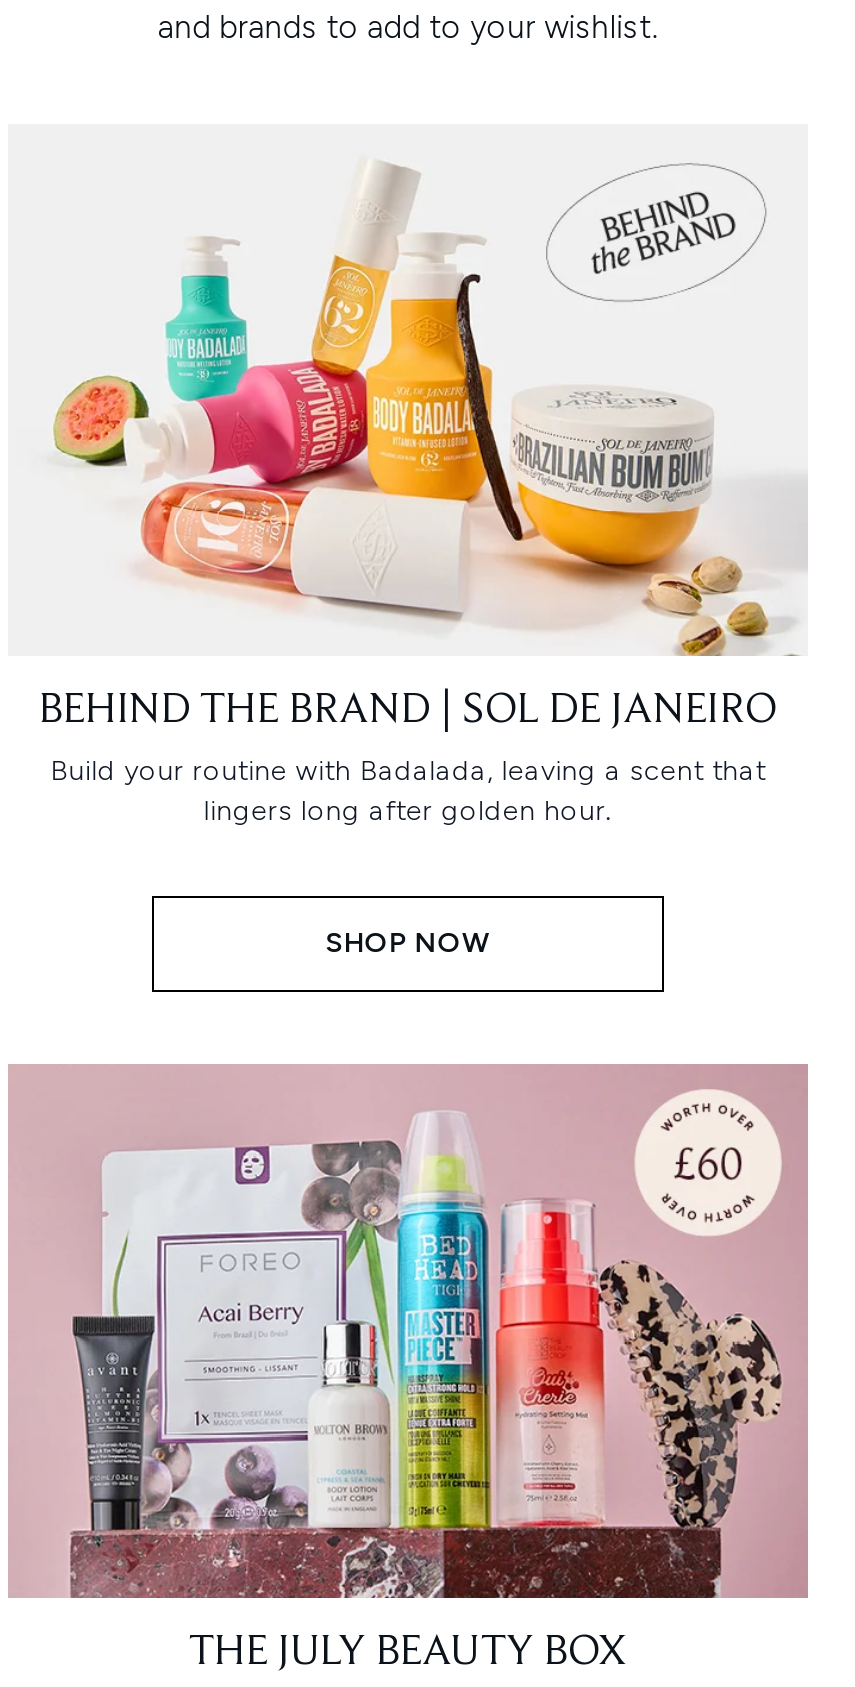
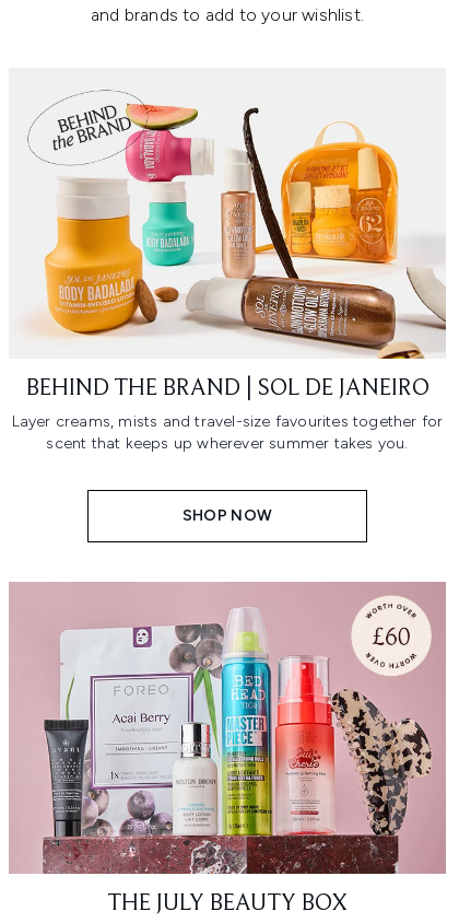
- [image]
+ [image]

- Build your routine with Badalada, leaving a scent that
- lingers long after golden hour.
+ Layer creams, mists and travel-size favourites together for
+ scent that keeps up wherever summer takes you.
